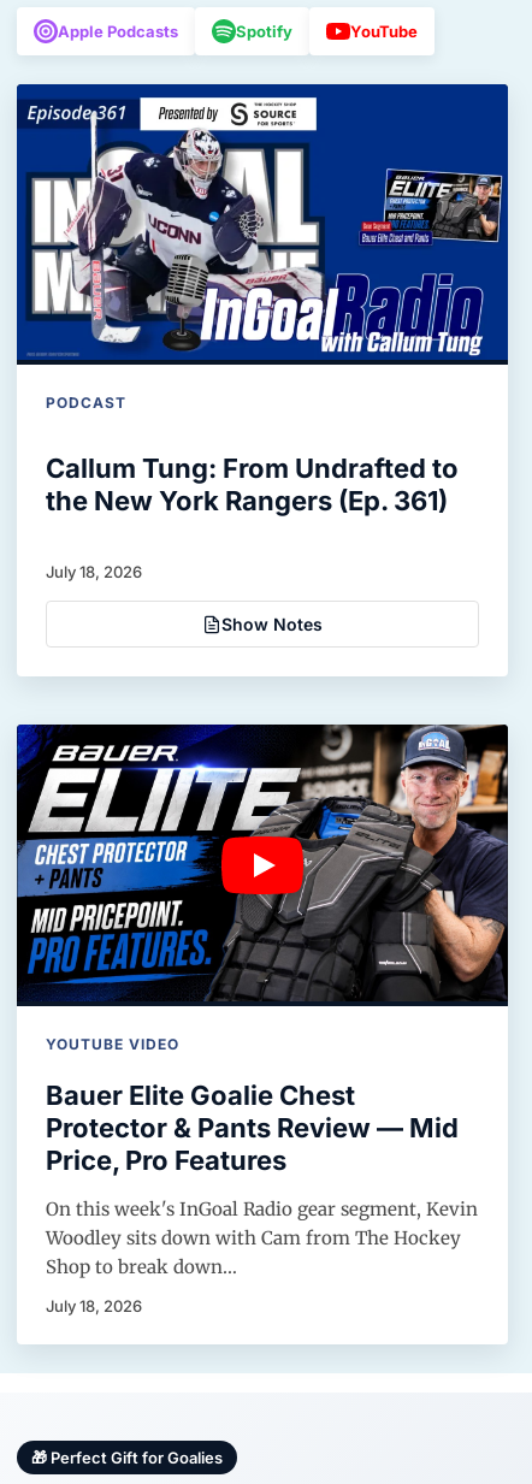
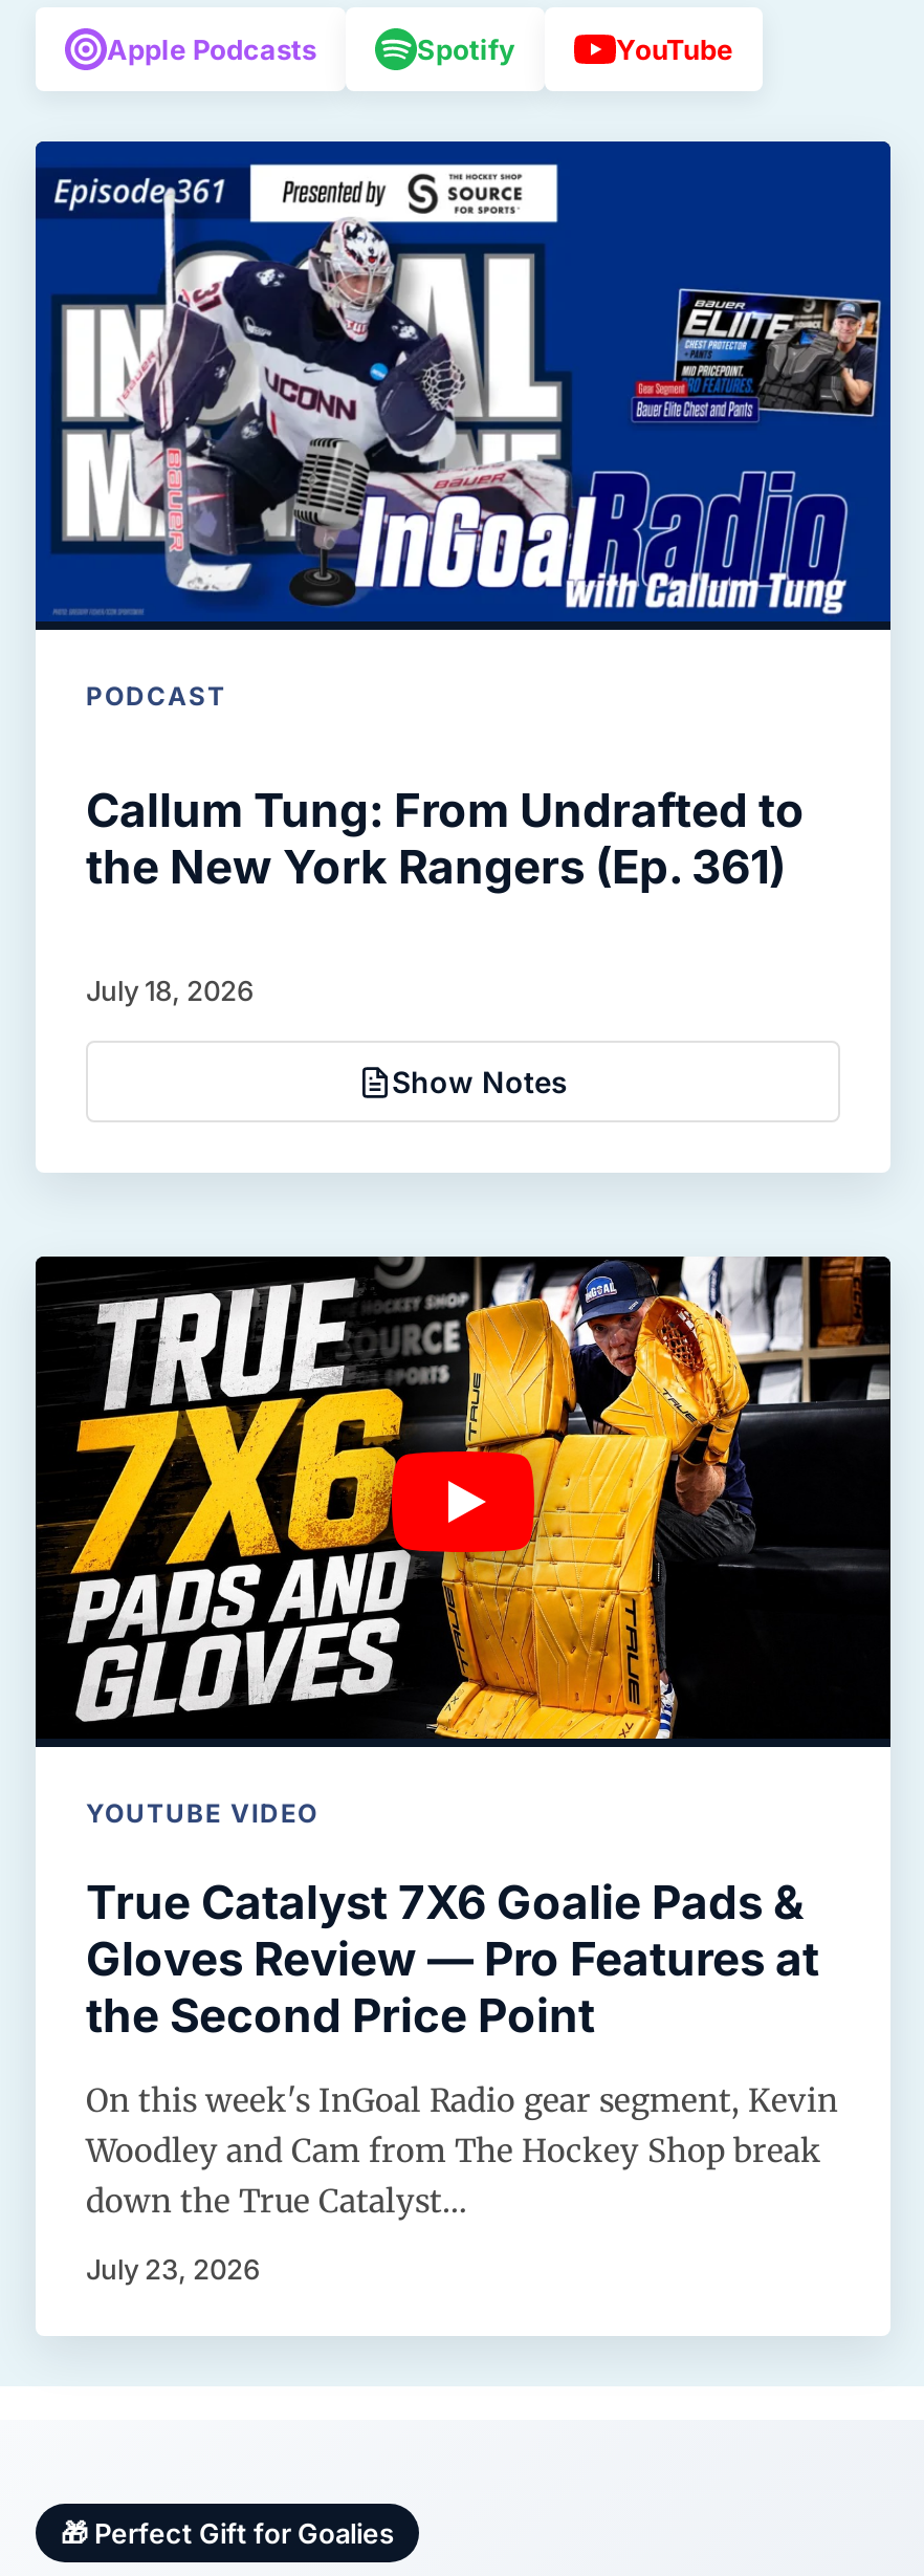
- [image]
+ [image]

- Bauer Elite Goalie Chest
- Protector & Pants Review — Mid
- Price, Pro Features
+ True Catalyst 7X6 Goalie Pads &
+ Gloves Review — Pro Features at
+ the Second Price Point

- Woodley sits down with Cam from The Hockey
- Shop to break down…
+ Woodley and Cam from The Hockey Shop break
+ down the True Catalyst…

- July 18, 2026
+ July 23, 2026
